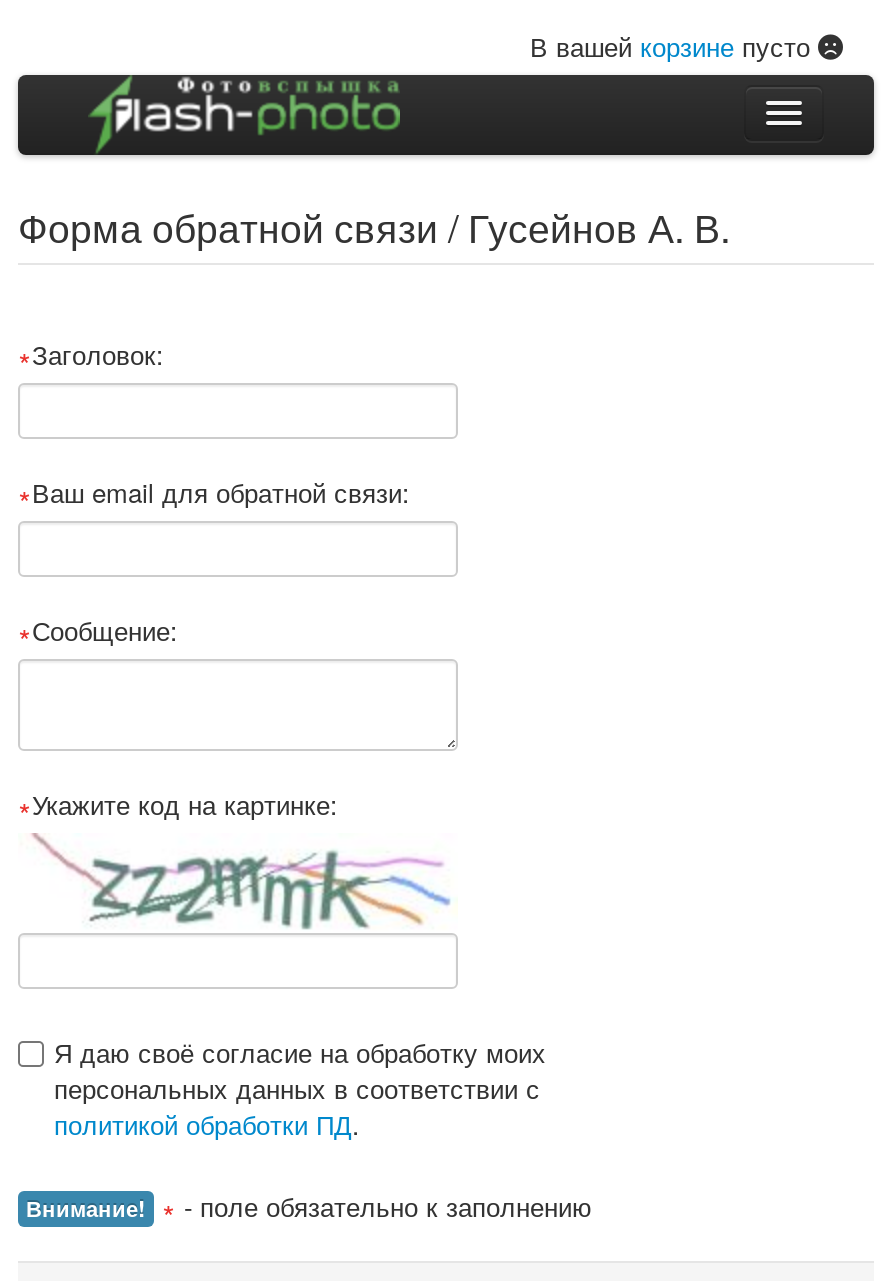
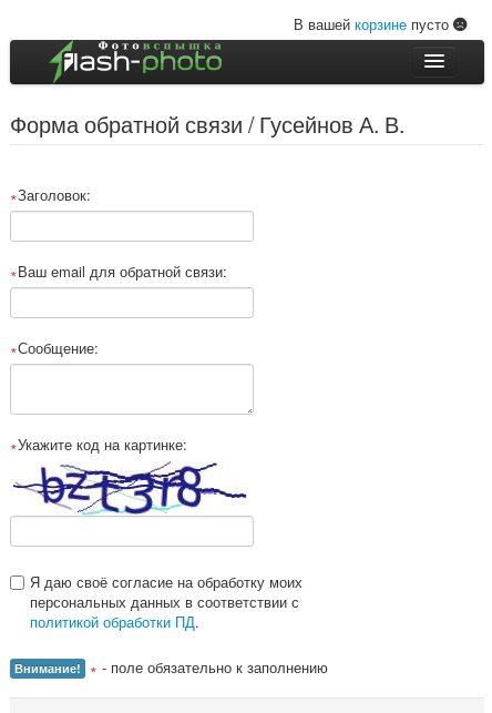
- [image]
+ [image]
